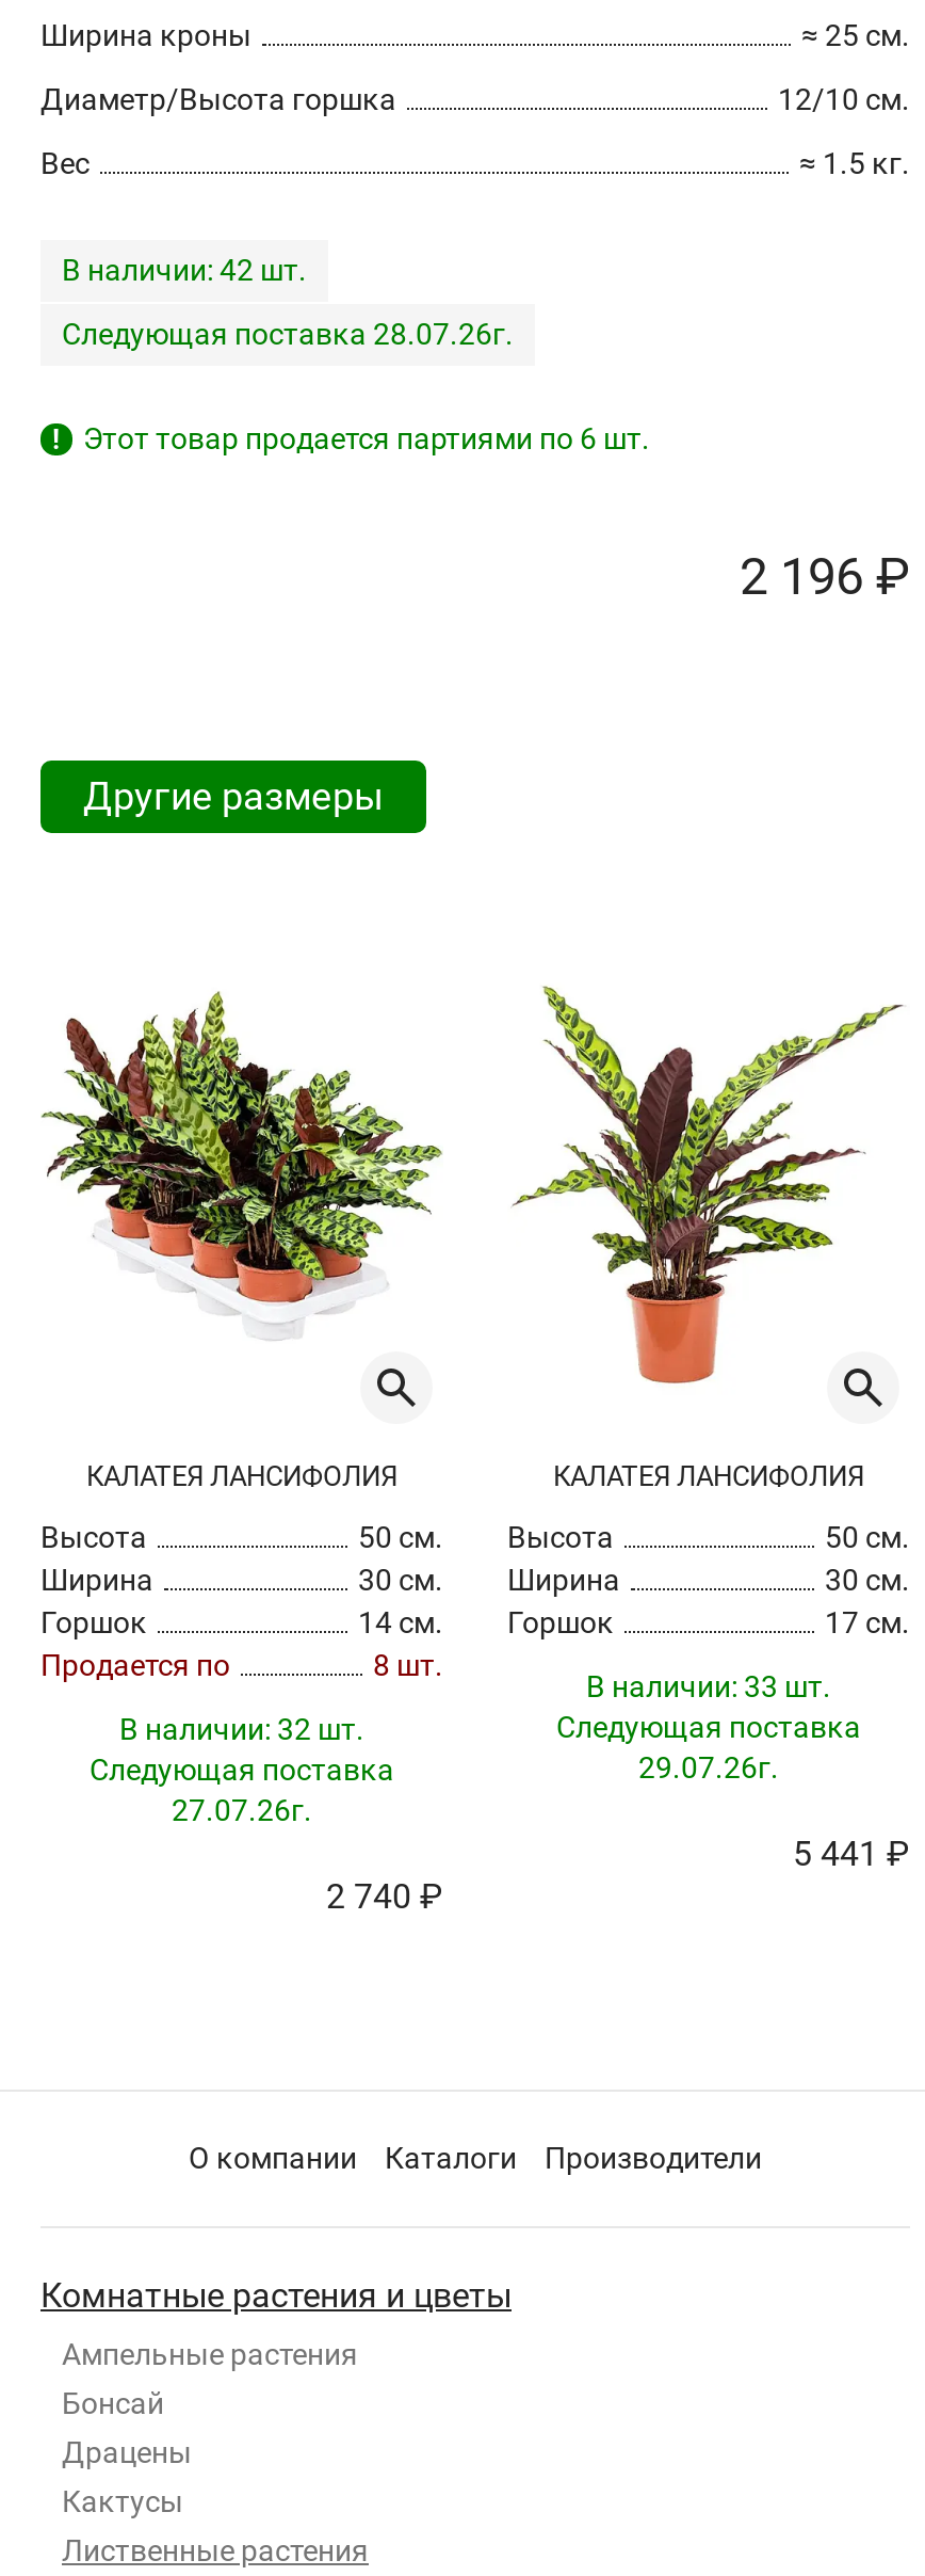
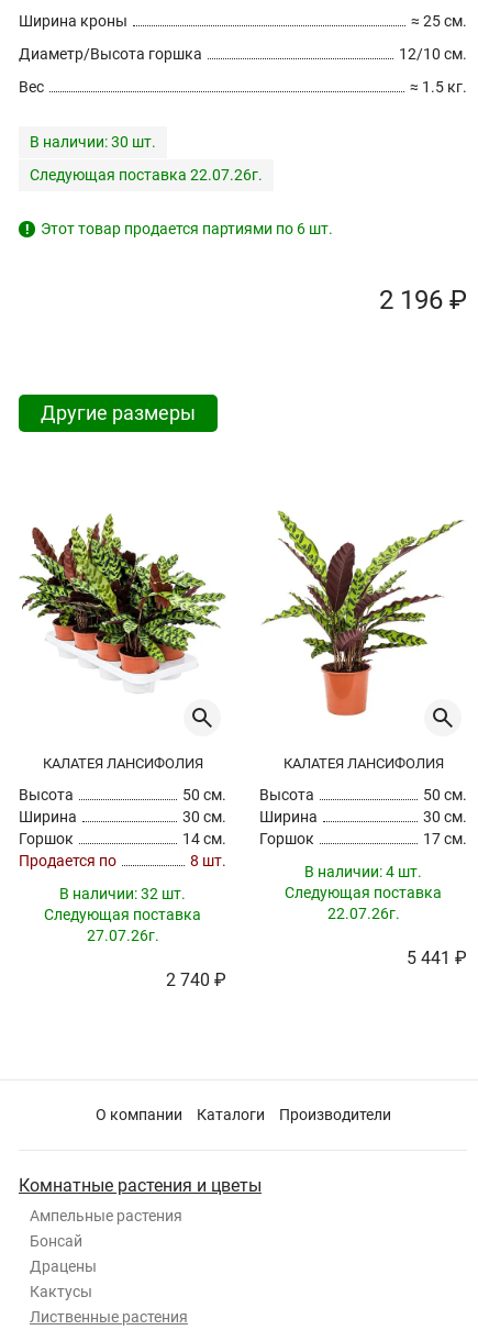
- В наличии: 42 шт.
+ В наличии: 30 шт.

- Следующая поставка 28.07.26г.
+ Следующая поставка 22.07.26г.

- В наличии: 33 шт.
+ В наличии: 4 шт.

- 29.07.26г.
+ 22.07.26г.
